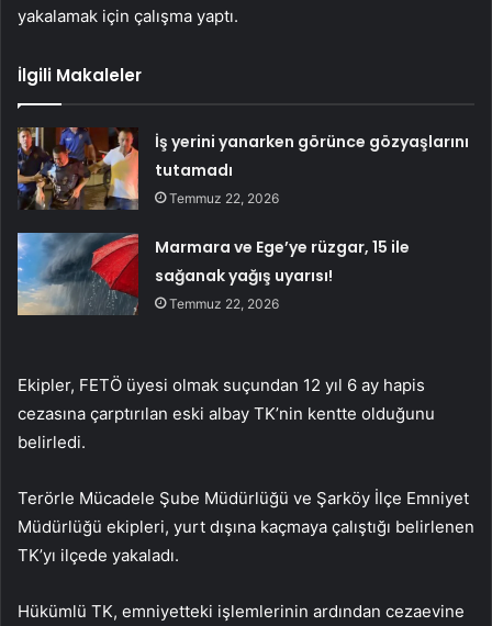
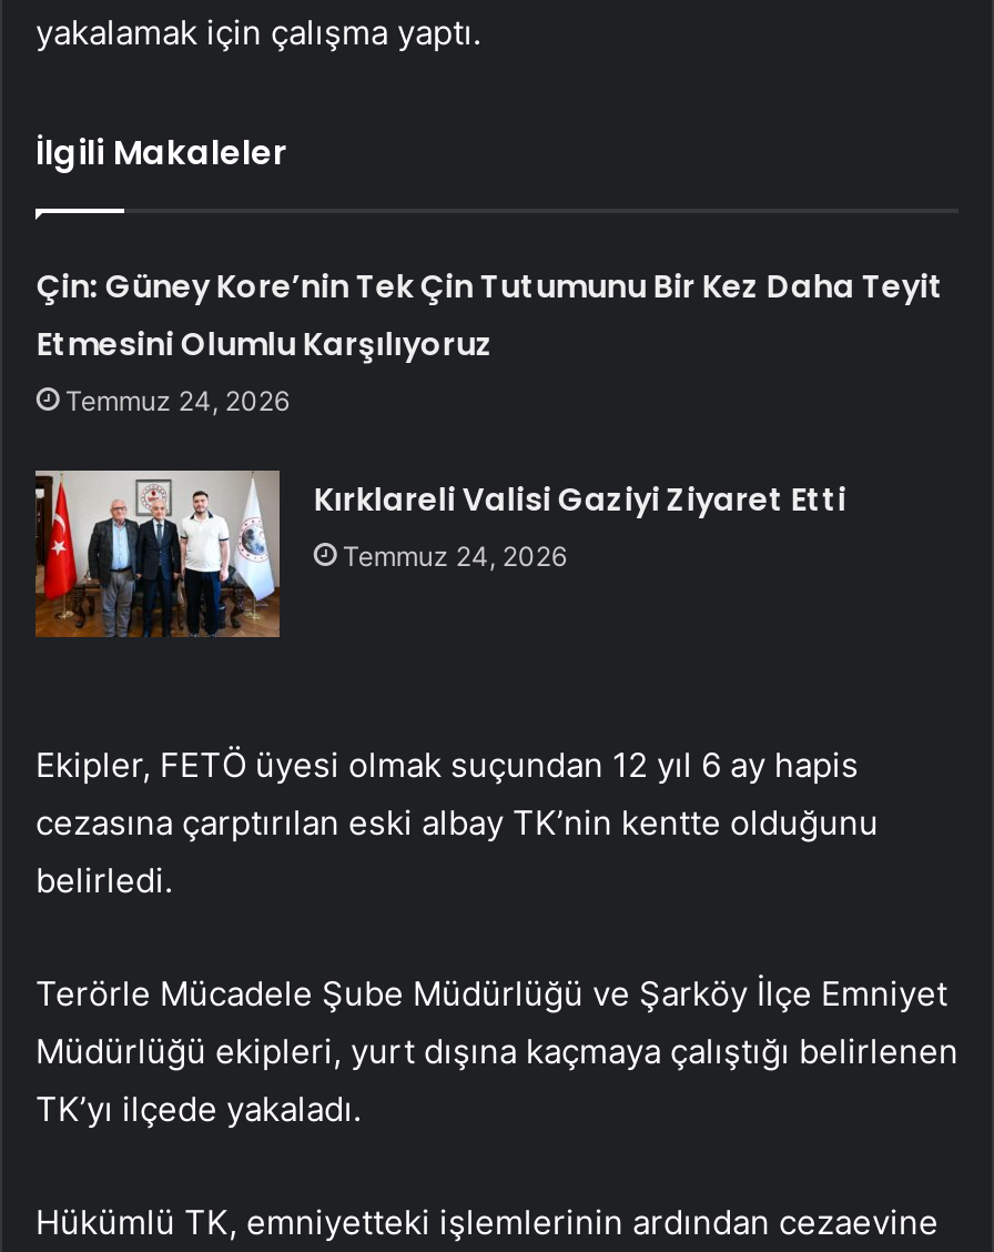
- İş yerini yanarken görünce gözyaşlarını
- tutamadı
- Temmuz 22, 2026
+ Çin: Güney Kore’nin Tek Çin Tutumunu Bir Kez Daha Teyit
+ Etmesini Olumlu Karşılıyoruz
+ Temmuz 24, 2026

- [image]
- Marmara ve Ege’ye rüzgar, 15 ile
- sağanak yağış uyarısı!
- Temmuz 22, 2026
+ [image]
+ Kırklareli Valisi Gaziyi Ziyaret Etti
+ Temmuz 24, 2026
